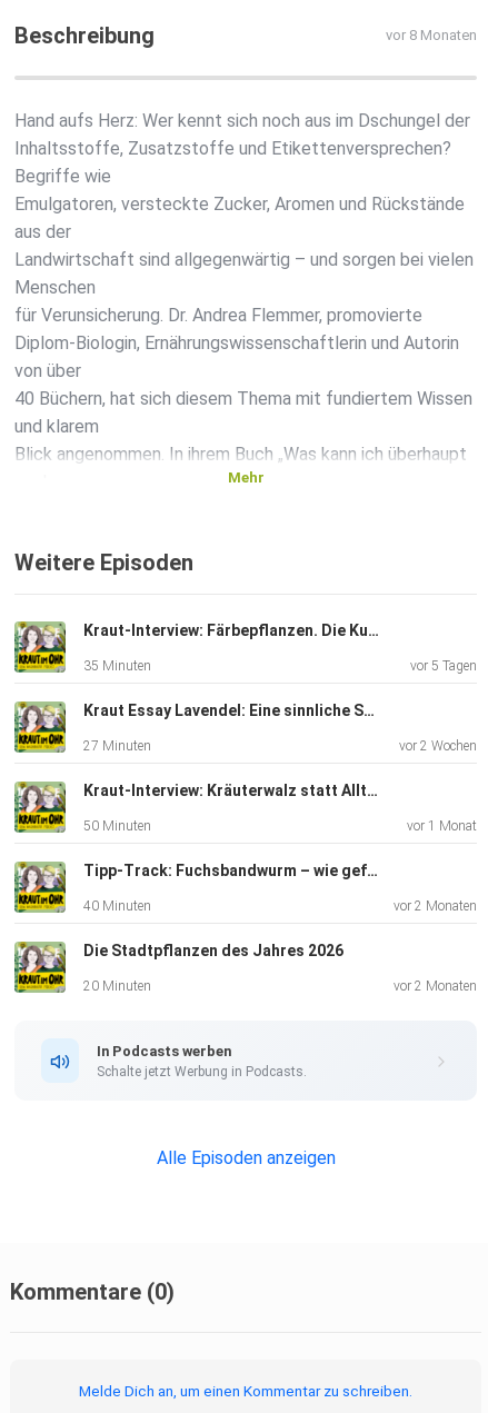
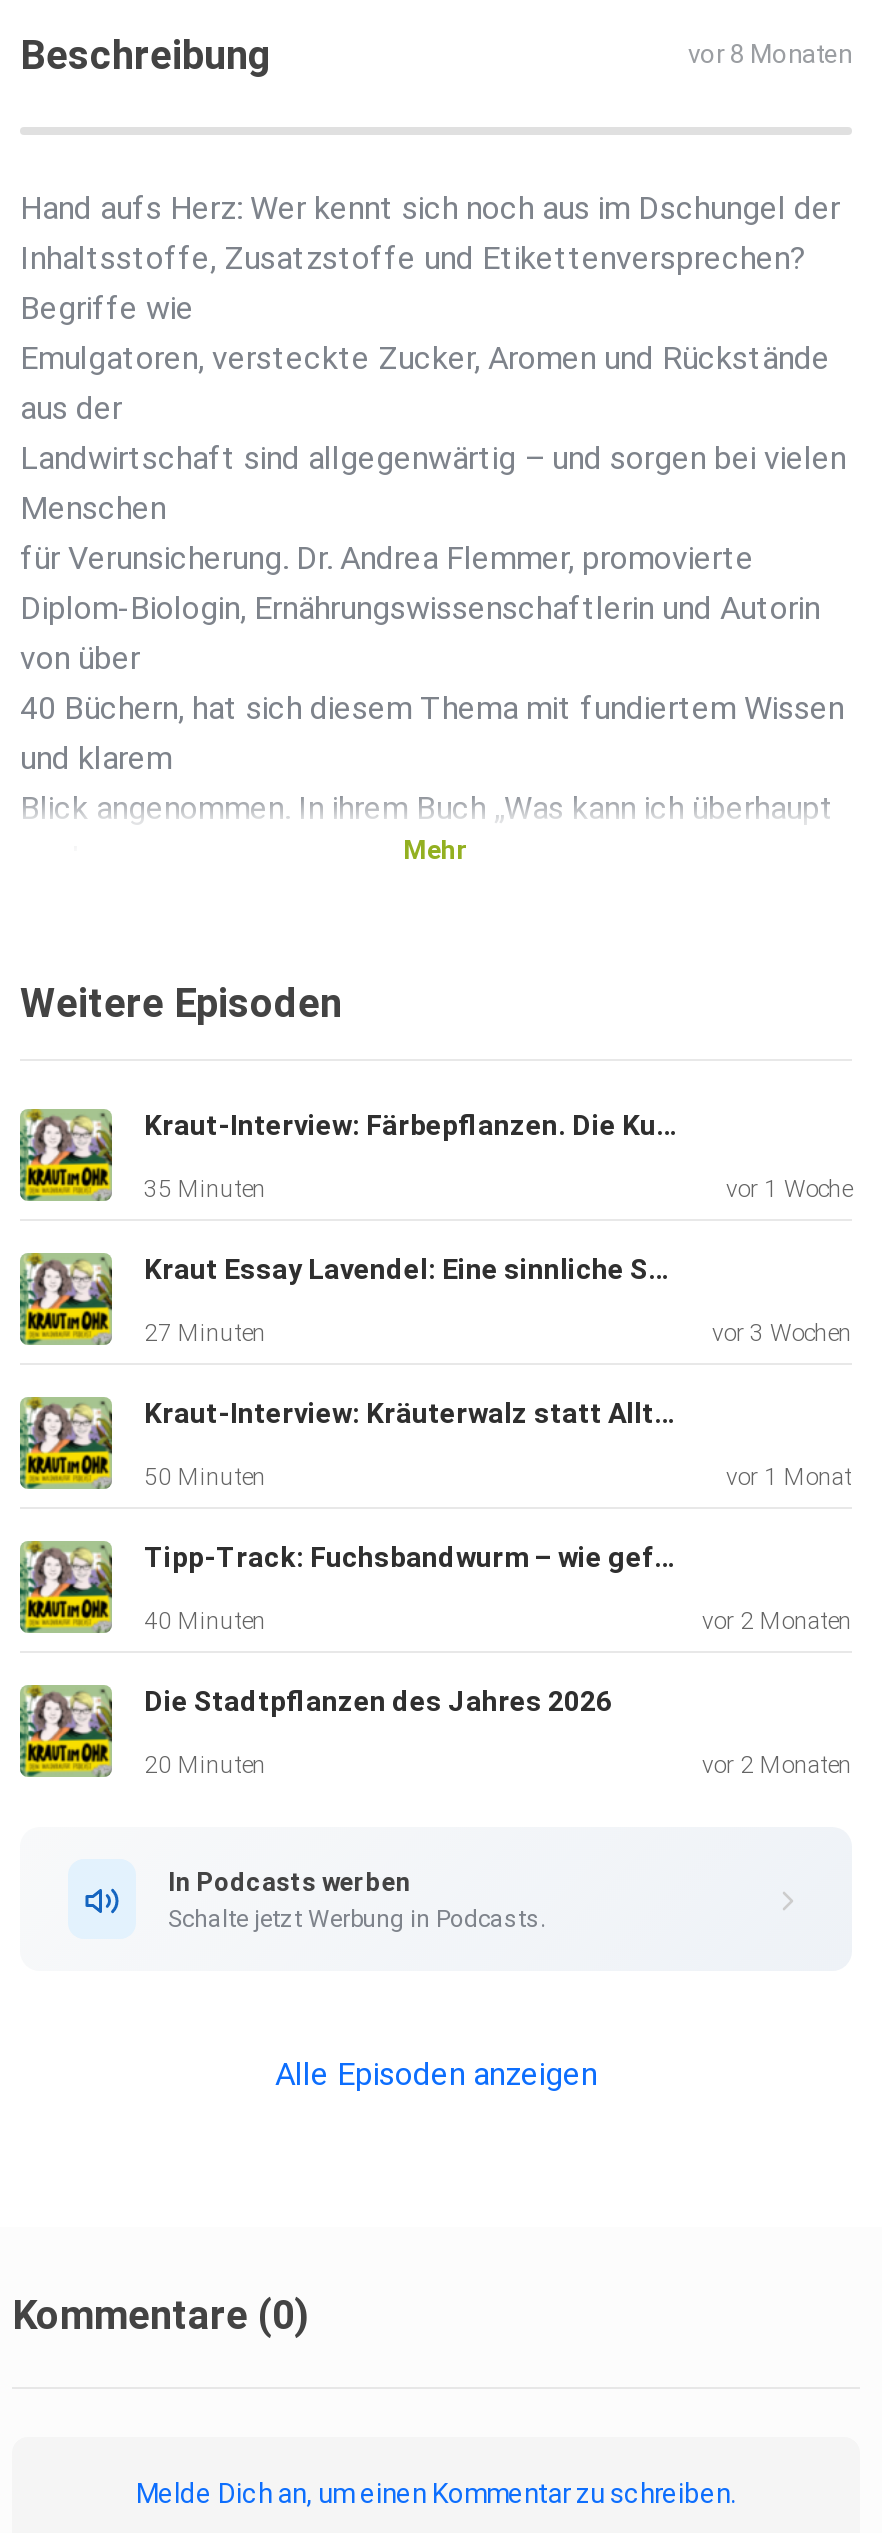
- vor 5 Tagen
+ vor 1 Woche

- vor 2 Wochen
+ vor 3 Wochen
